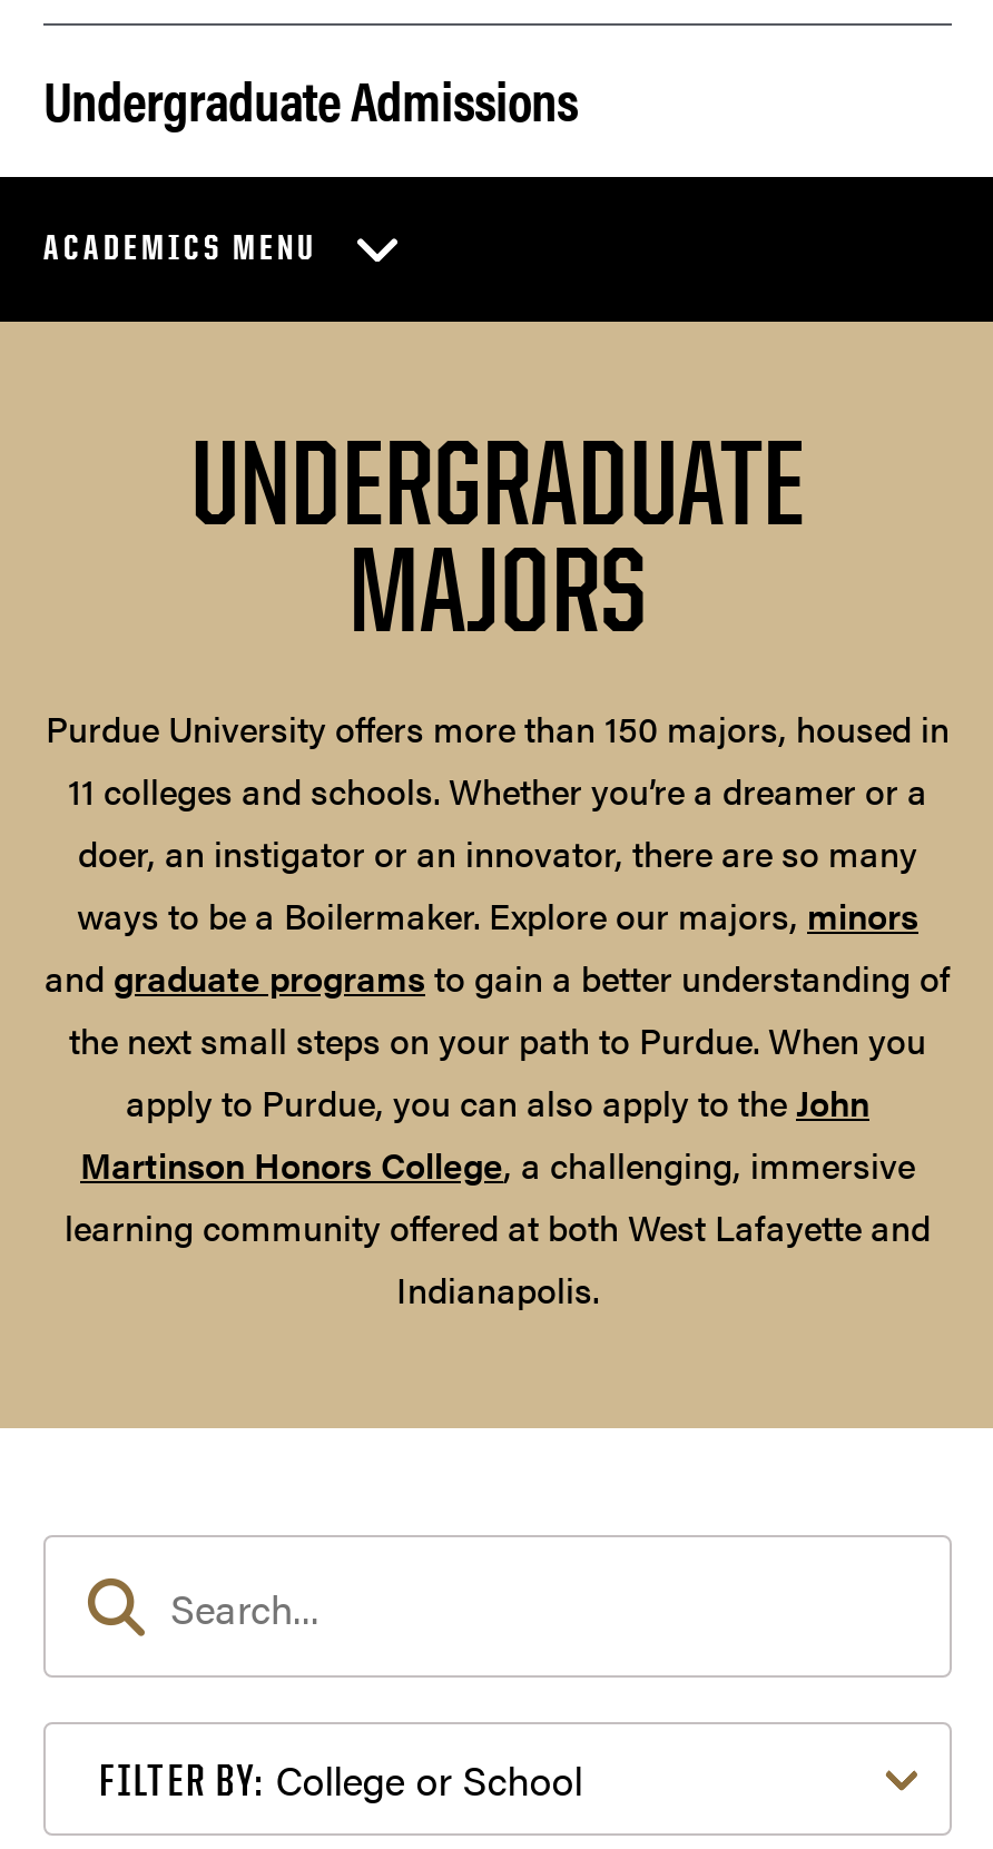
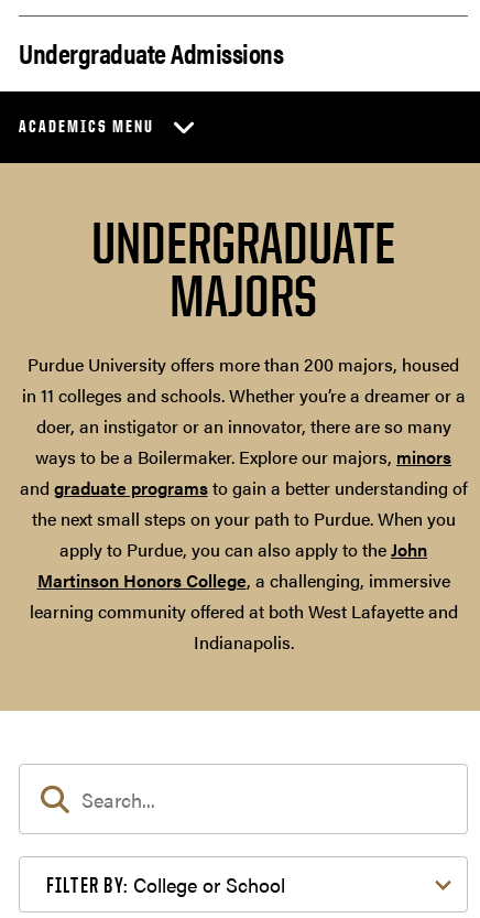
- Purdue University offers more than 150 majors, housed in
- 11 colleges and schools. Whether you’re a dreamer or a
+ Purdue University offers more than 200 majors, housed
+ in 11 colleges and schools. Whether you’re a dreamer or a
